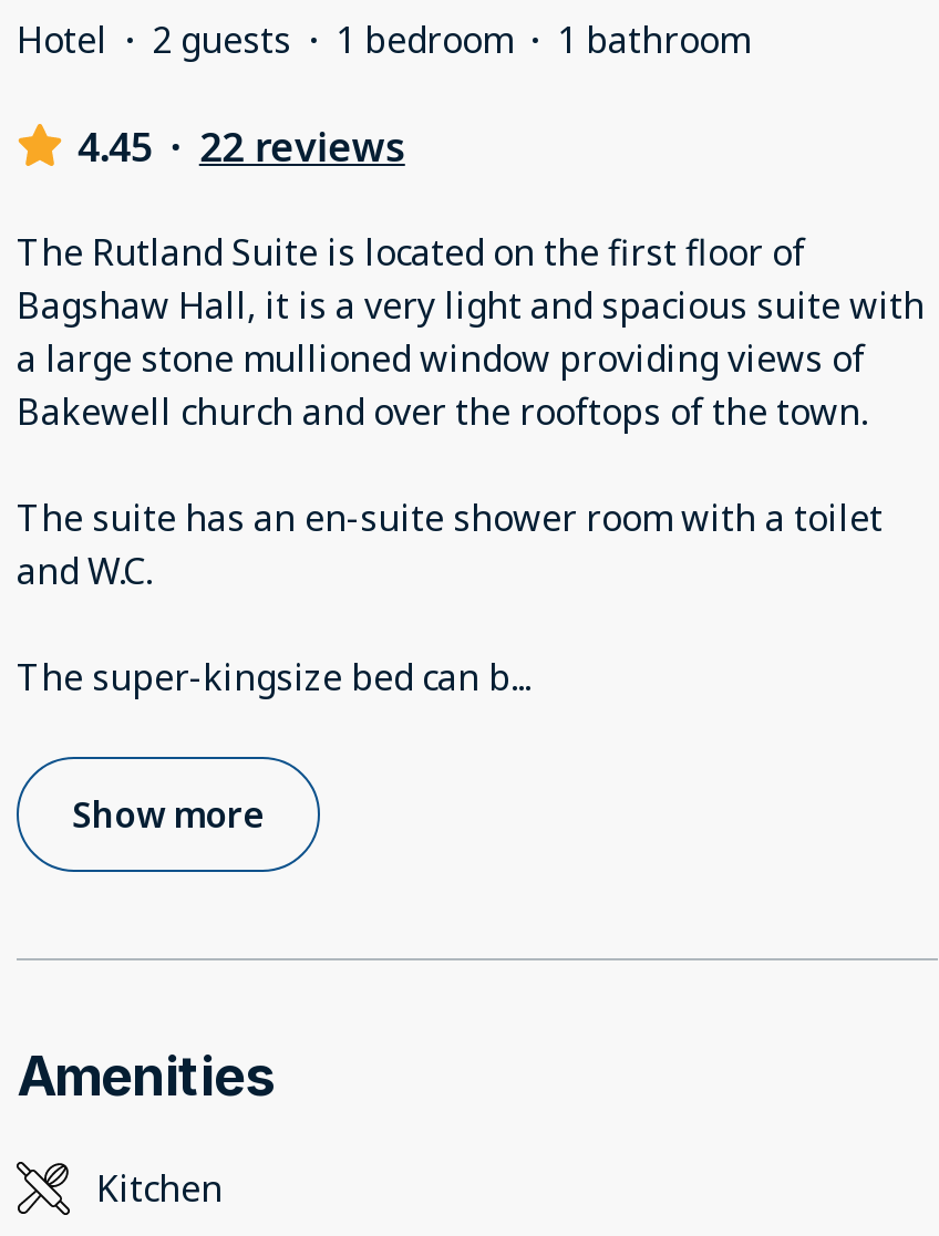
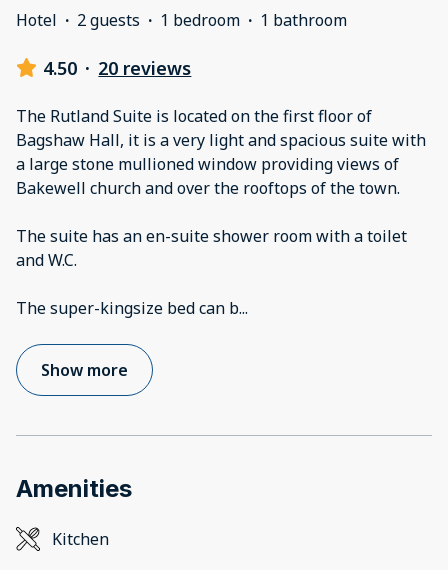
- 4.45 · 22 reviews
+ 4.50 · 20 reviews
